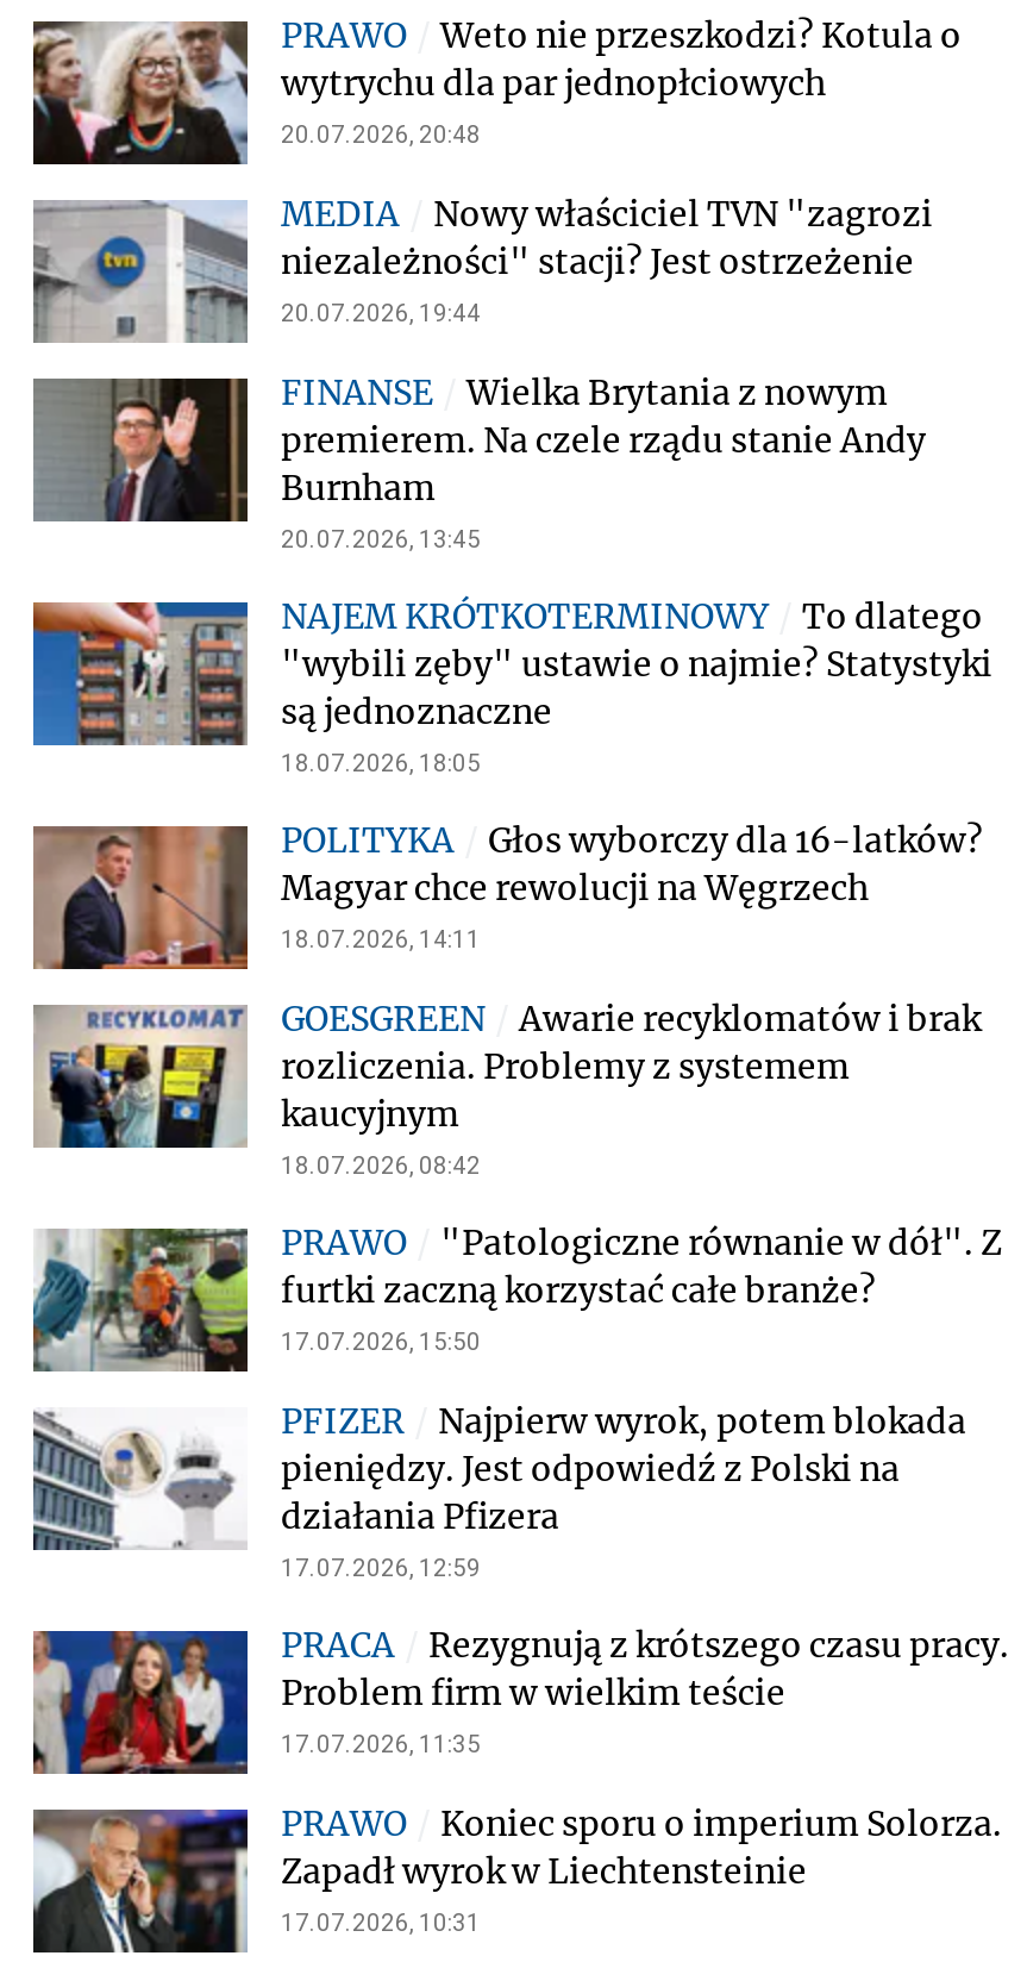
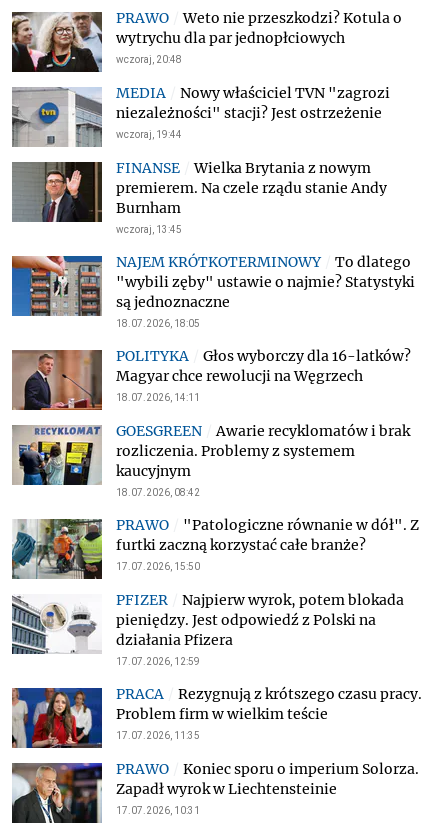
- 20.07.2026, 20:48
+ wczoraj, 20:48

- 20.07.2026, 19:44
+ wczoraj, 19:44

- 20.07.2026, 13:45
+ wczoraj, 13:45
